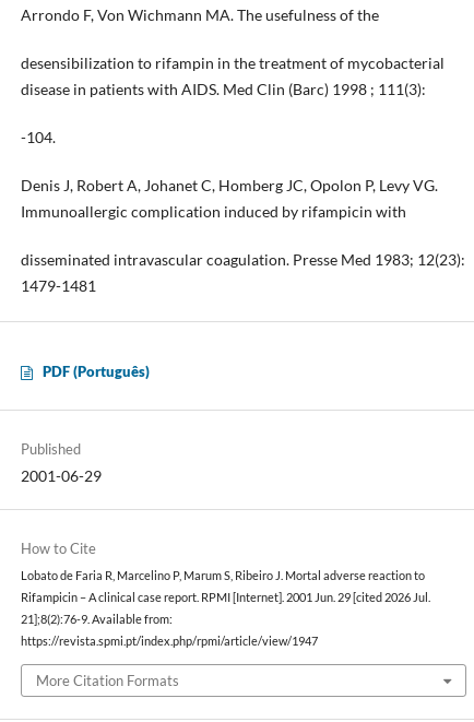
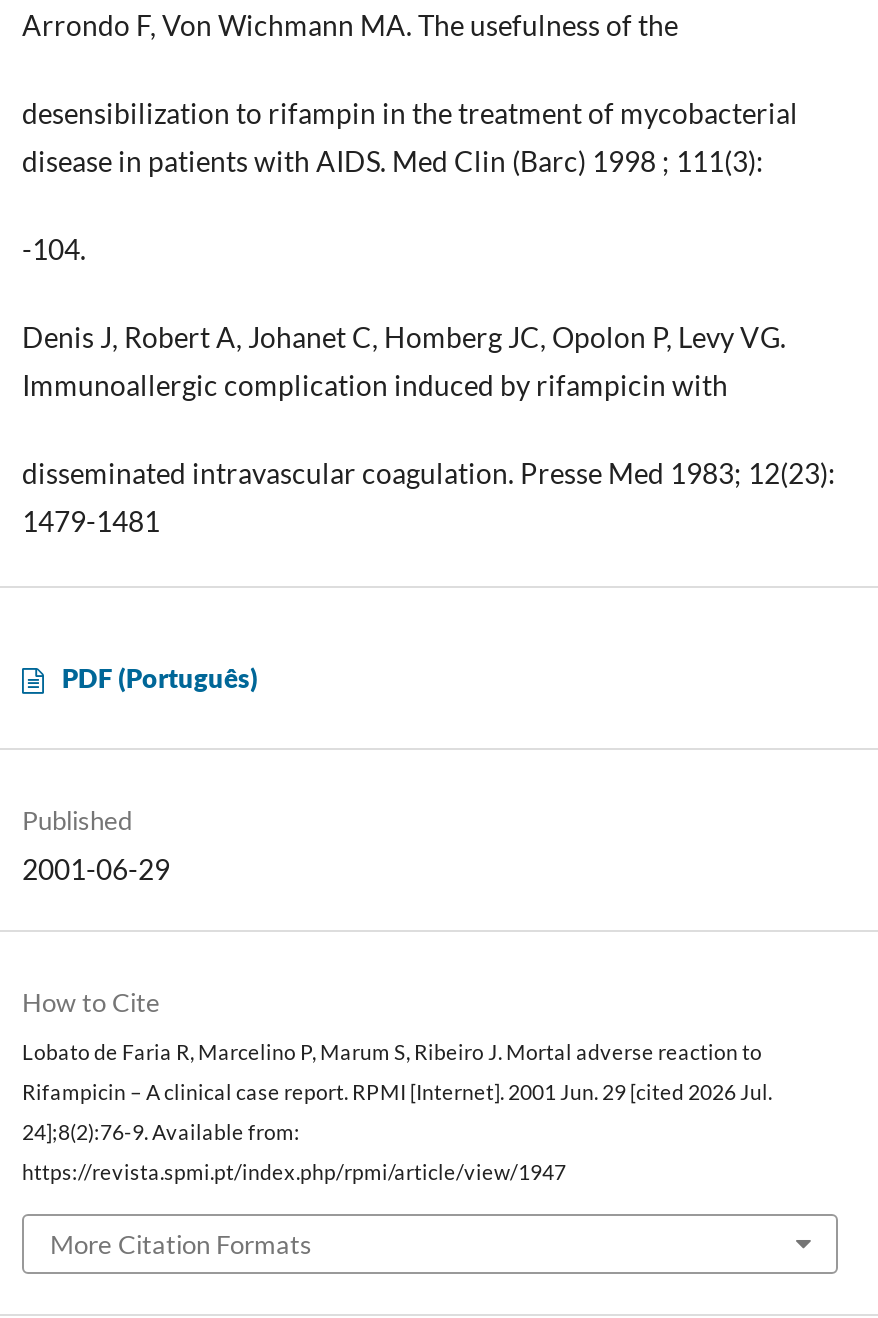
- 21];8(2):76-9. Available from:
+ 24];8(2):76-9. Available from:
